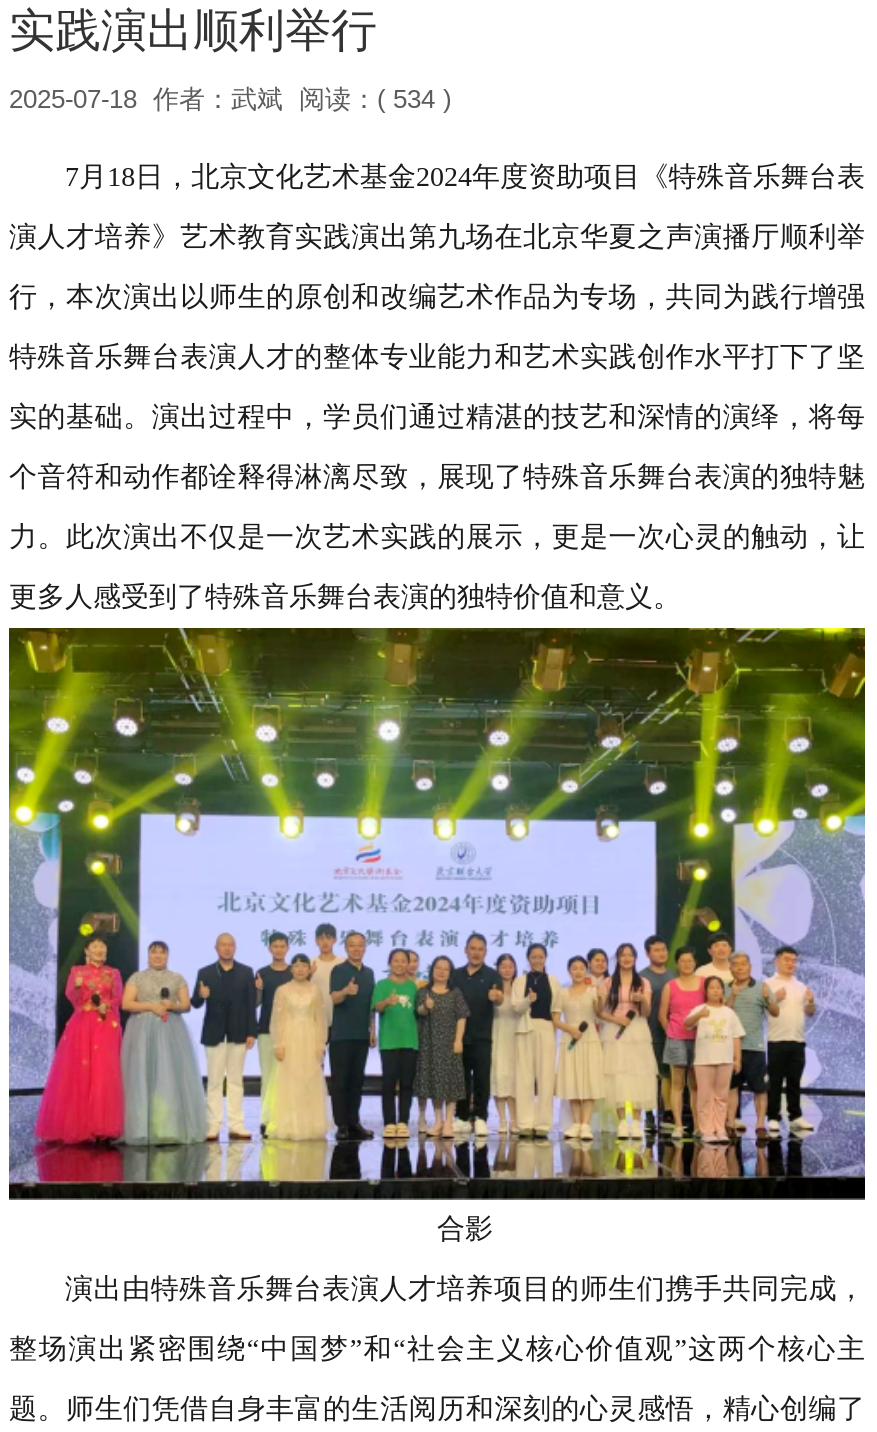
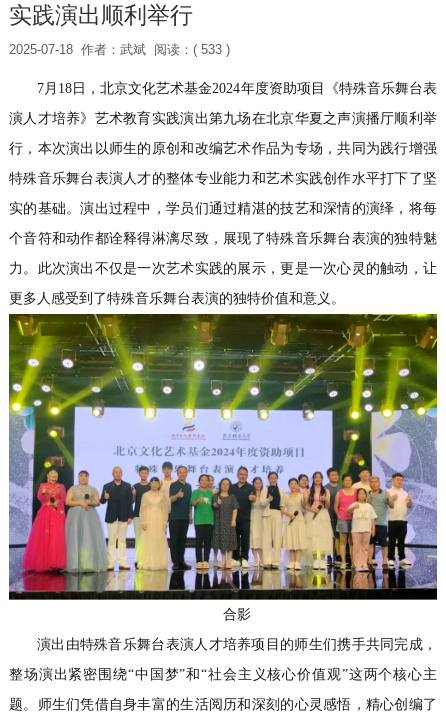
- 2025-07-18 作者：武斌 阅读：(534 )
+ 2025-07-18 作者：武斌 阅读：(533 )
